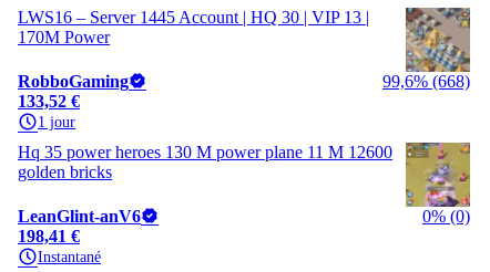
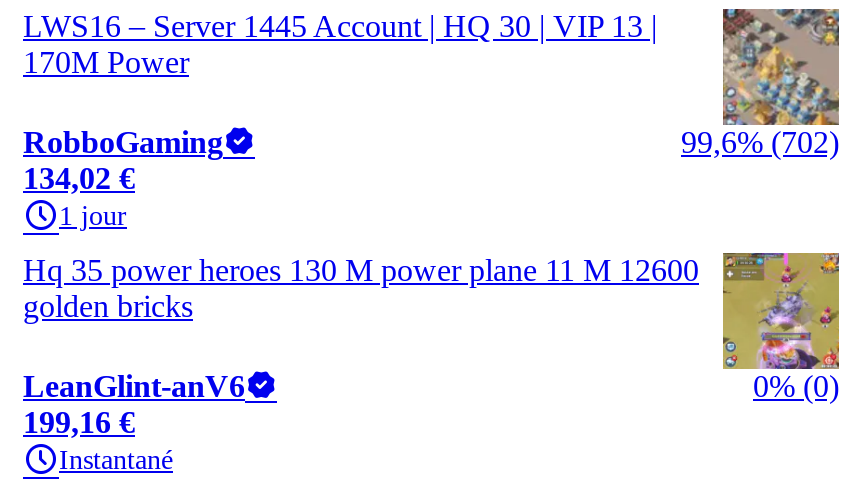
- 99,6% (668)
+ 99,6% (702)

- 133,52 €
+ 134,02 €

- 198,41 €
+ 199,16 €
